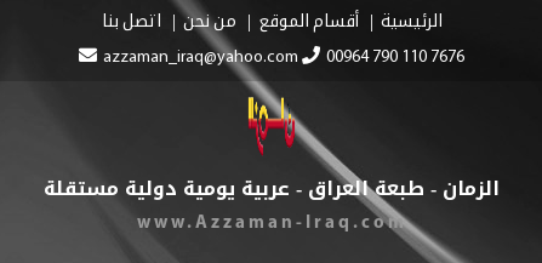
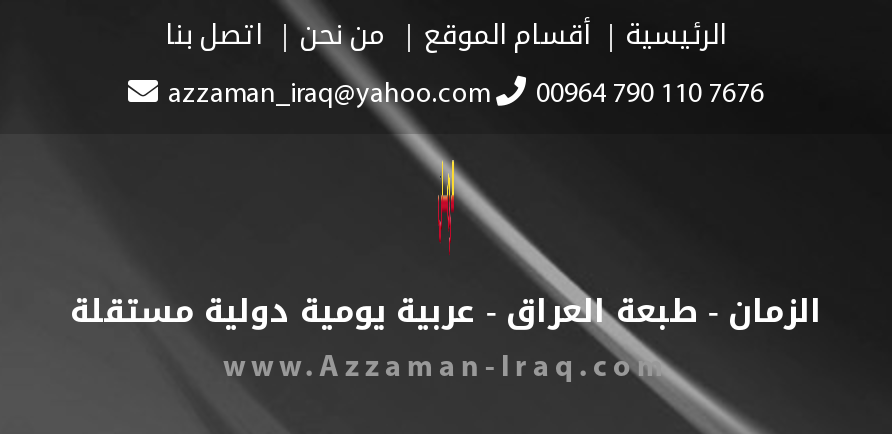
- [image]
+ [image]
